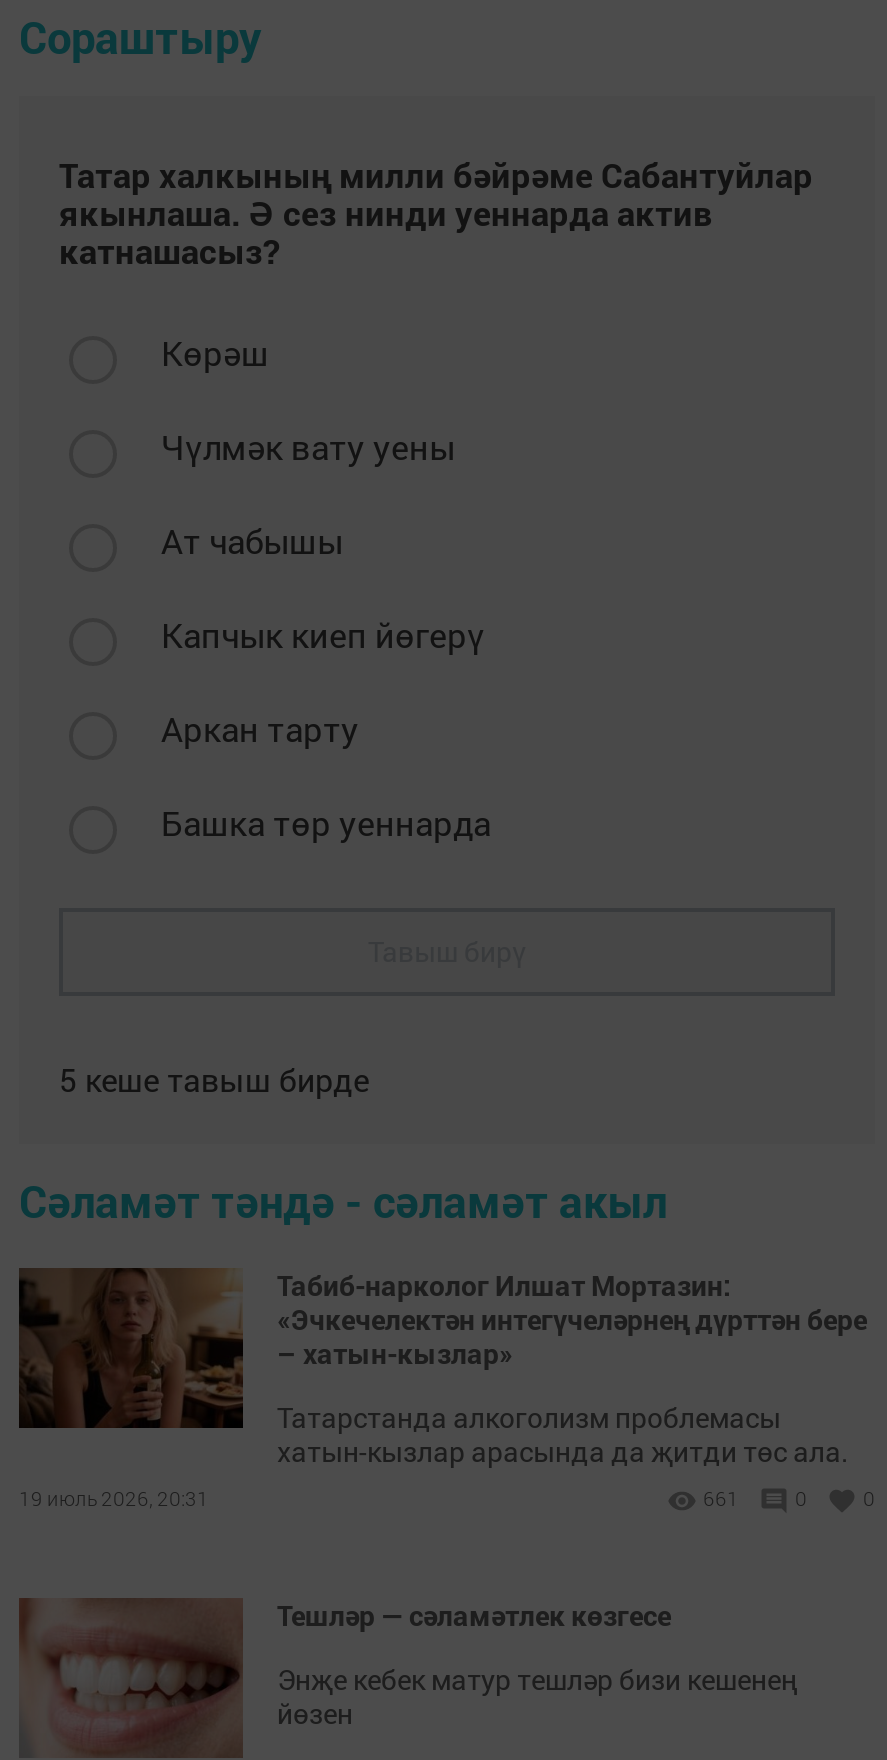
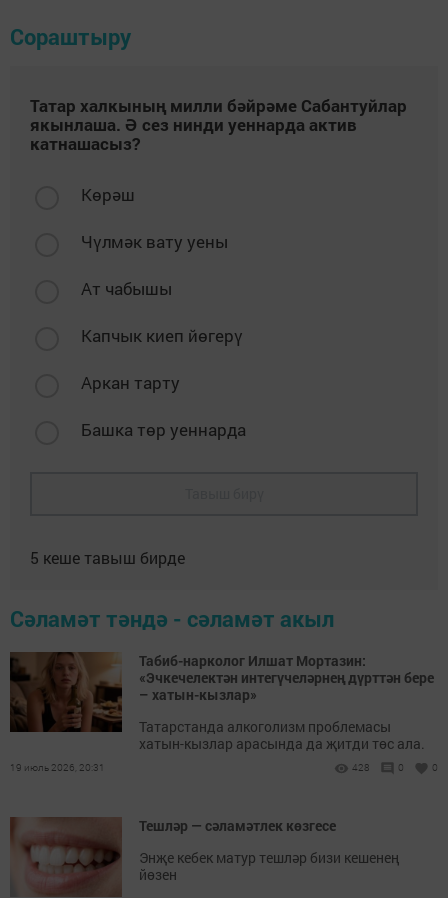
- 661
+ 428
